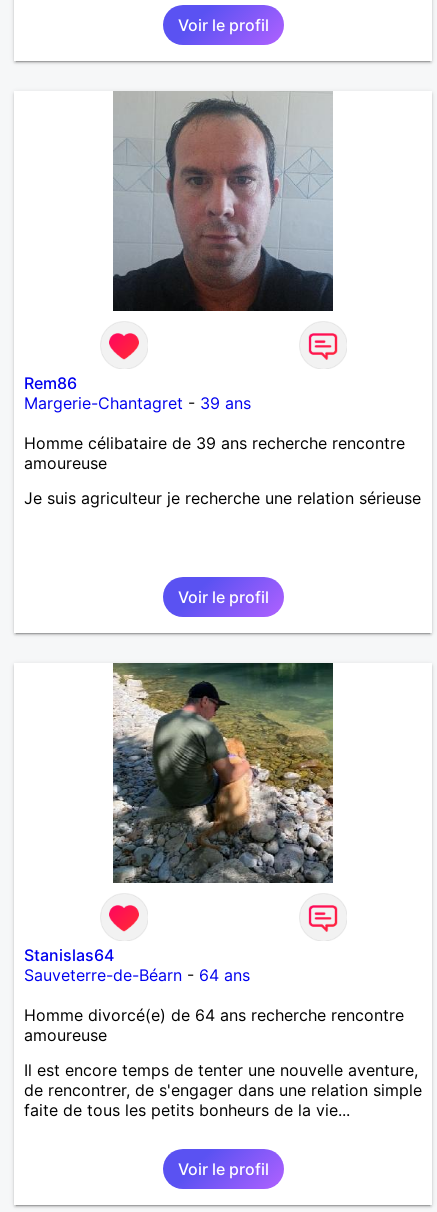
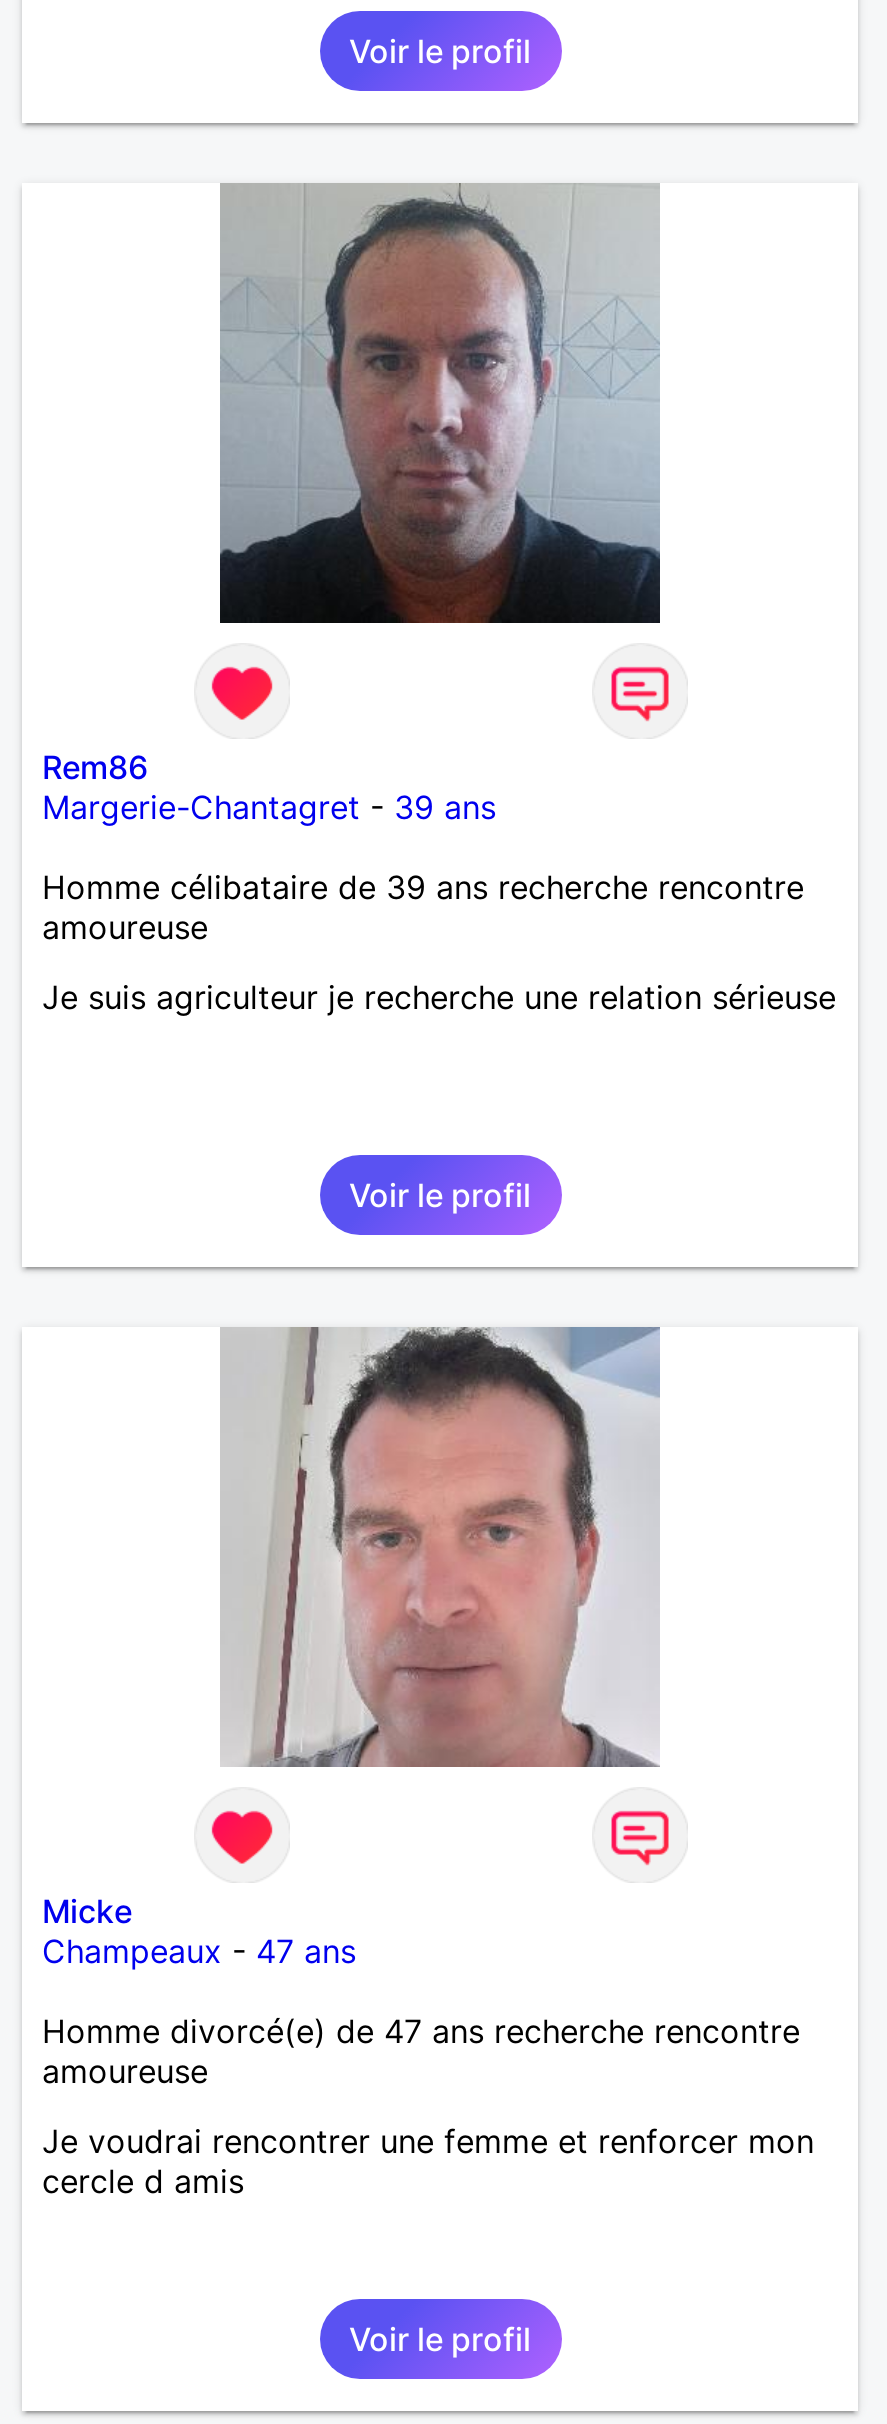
- [image]
+ [image]

- Stanislas64
- Sauveterre-de-Béarn - 64 ans
+ Micke
+ Champeaux - 47 ans

- Homme divorcé(e) de 64 ans recherche rencontre
+ Homme divorcé(e) de 47 ans recherche rencontre

- Il est encore temps de tenter une nouvelle aventure,
- de rencontrer, de s'engager dans une relation simple
- faite de tous les petits bonheurs de la vie...
+ Je voudrai rencontrer une femme et renforcer mon
+ cercle d amis
